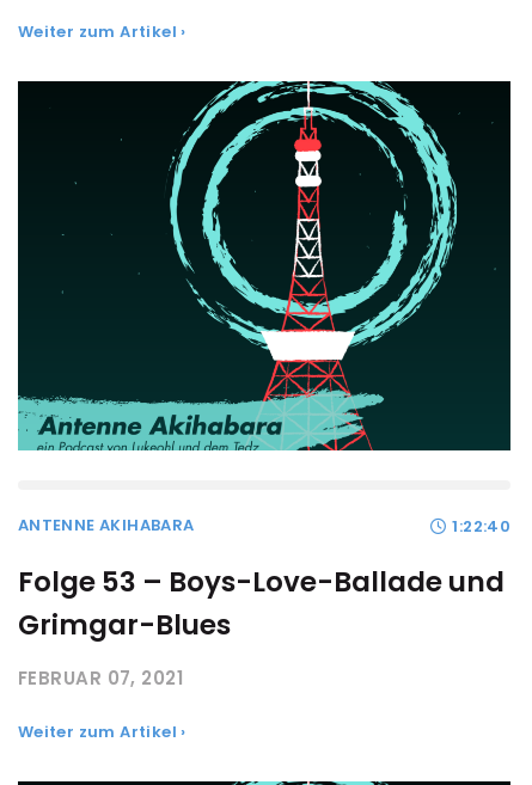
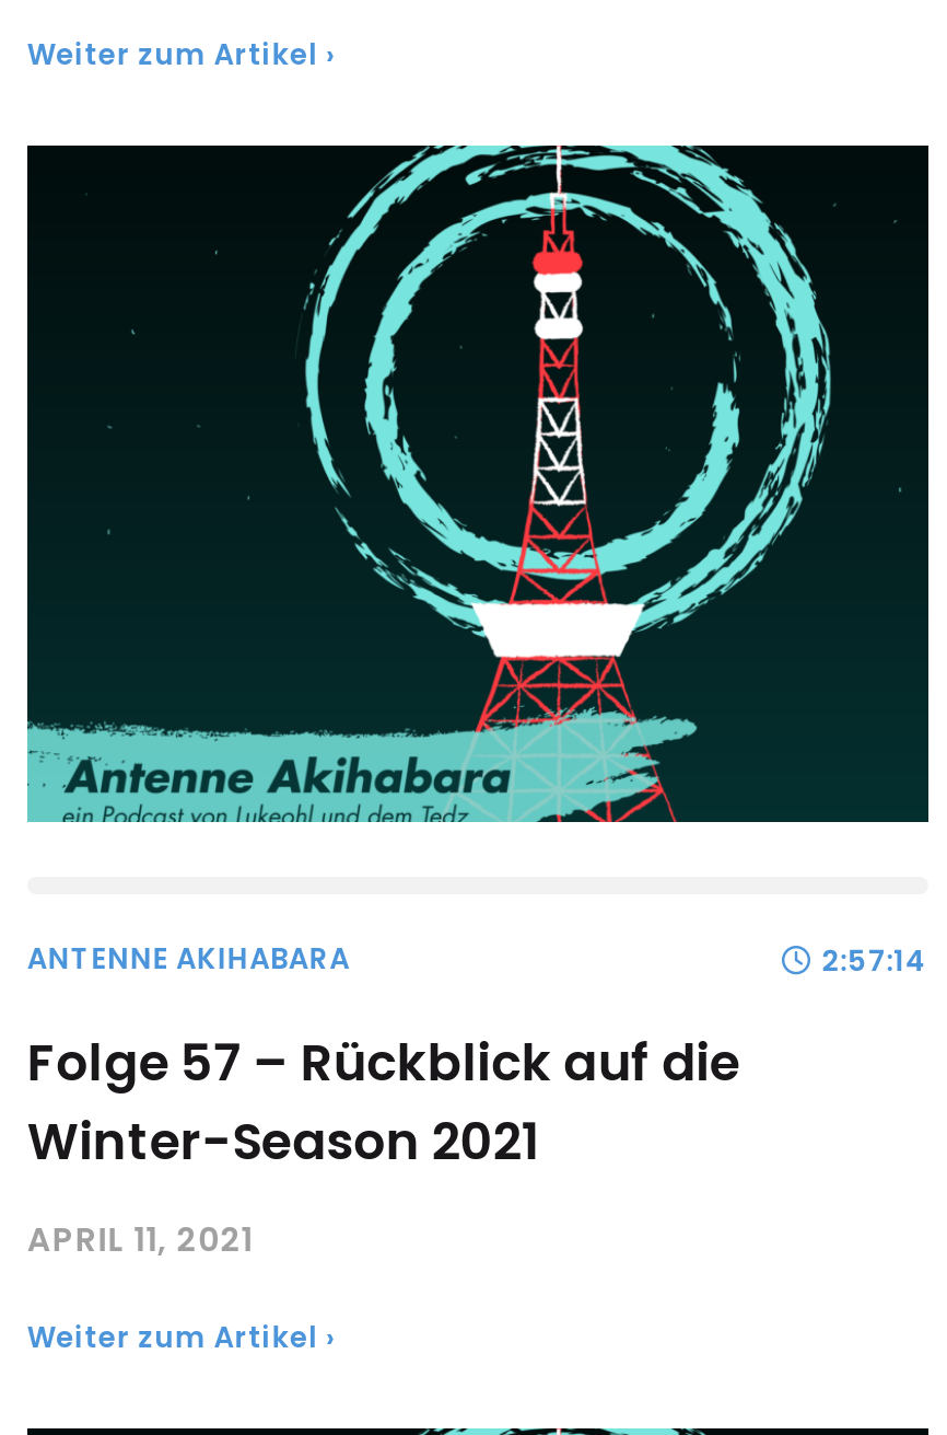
- 1:22:40
+ 2:57:14

- Folge 53 – Boys-Love-Ballade und
- Grimgar-Blues
+ Folge 57 – Rückblick auf die
+ Winter-Season 2021

- FEBRUAR 07, 2021
+ APRIL 11, 2021
